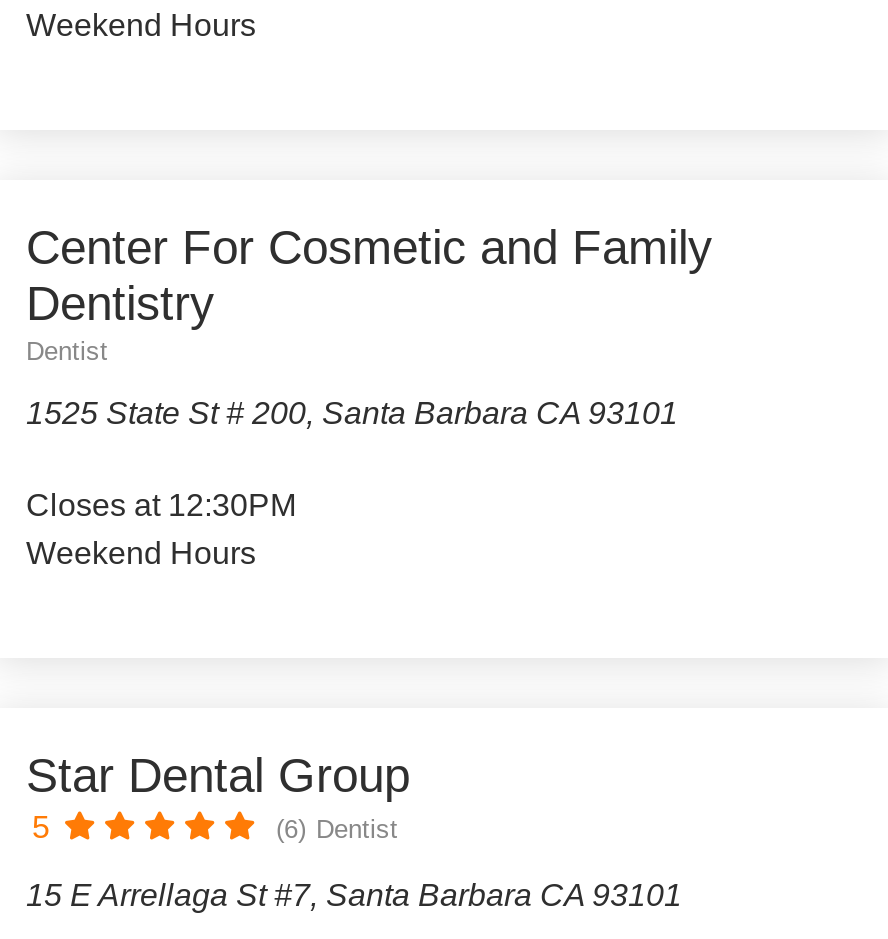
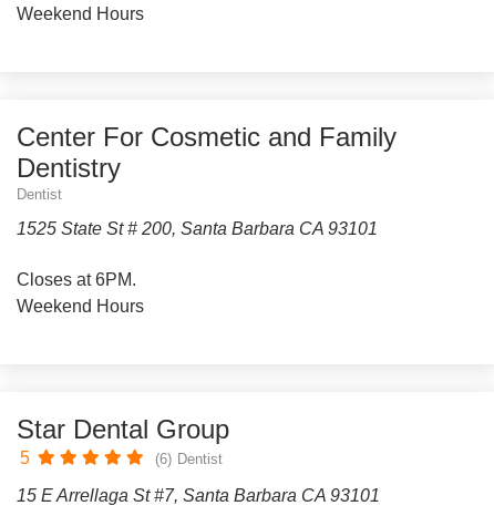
- Closes at 12:30PM
+ Closes at 6PM.
